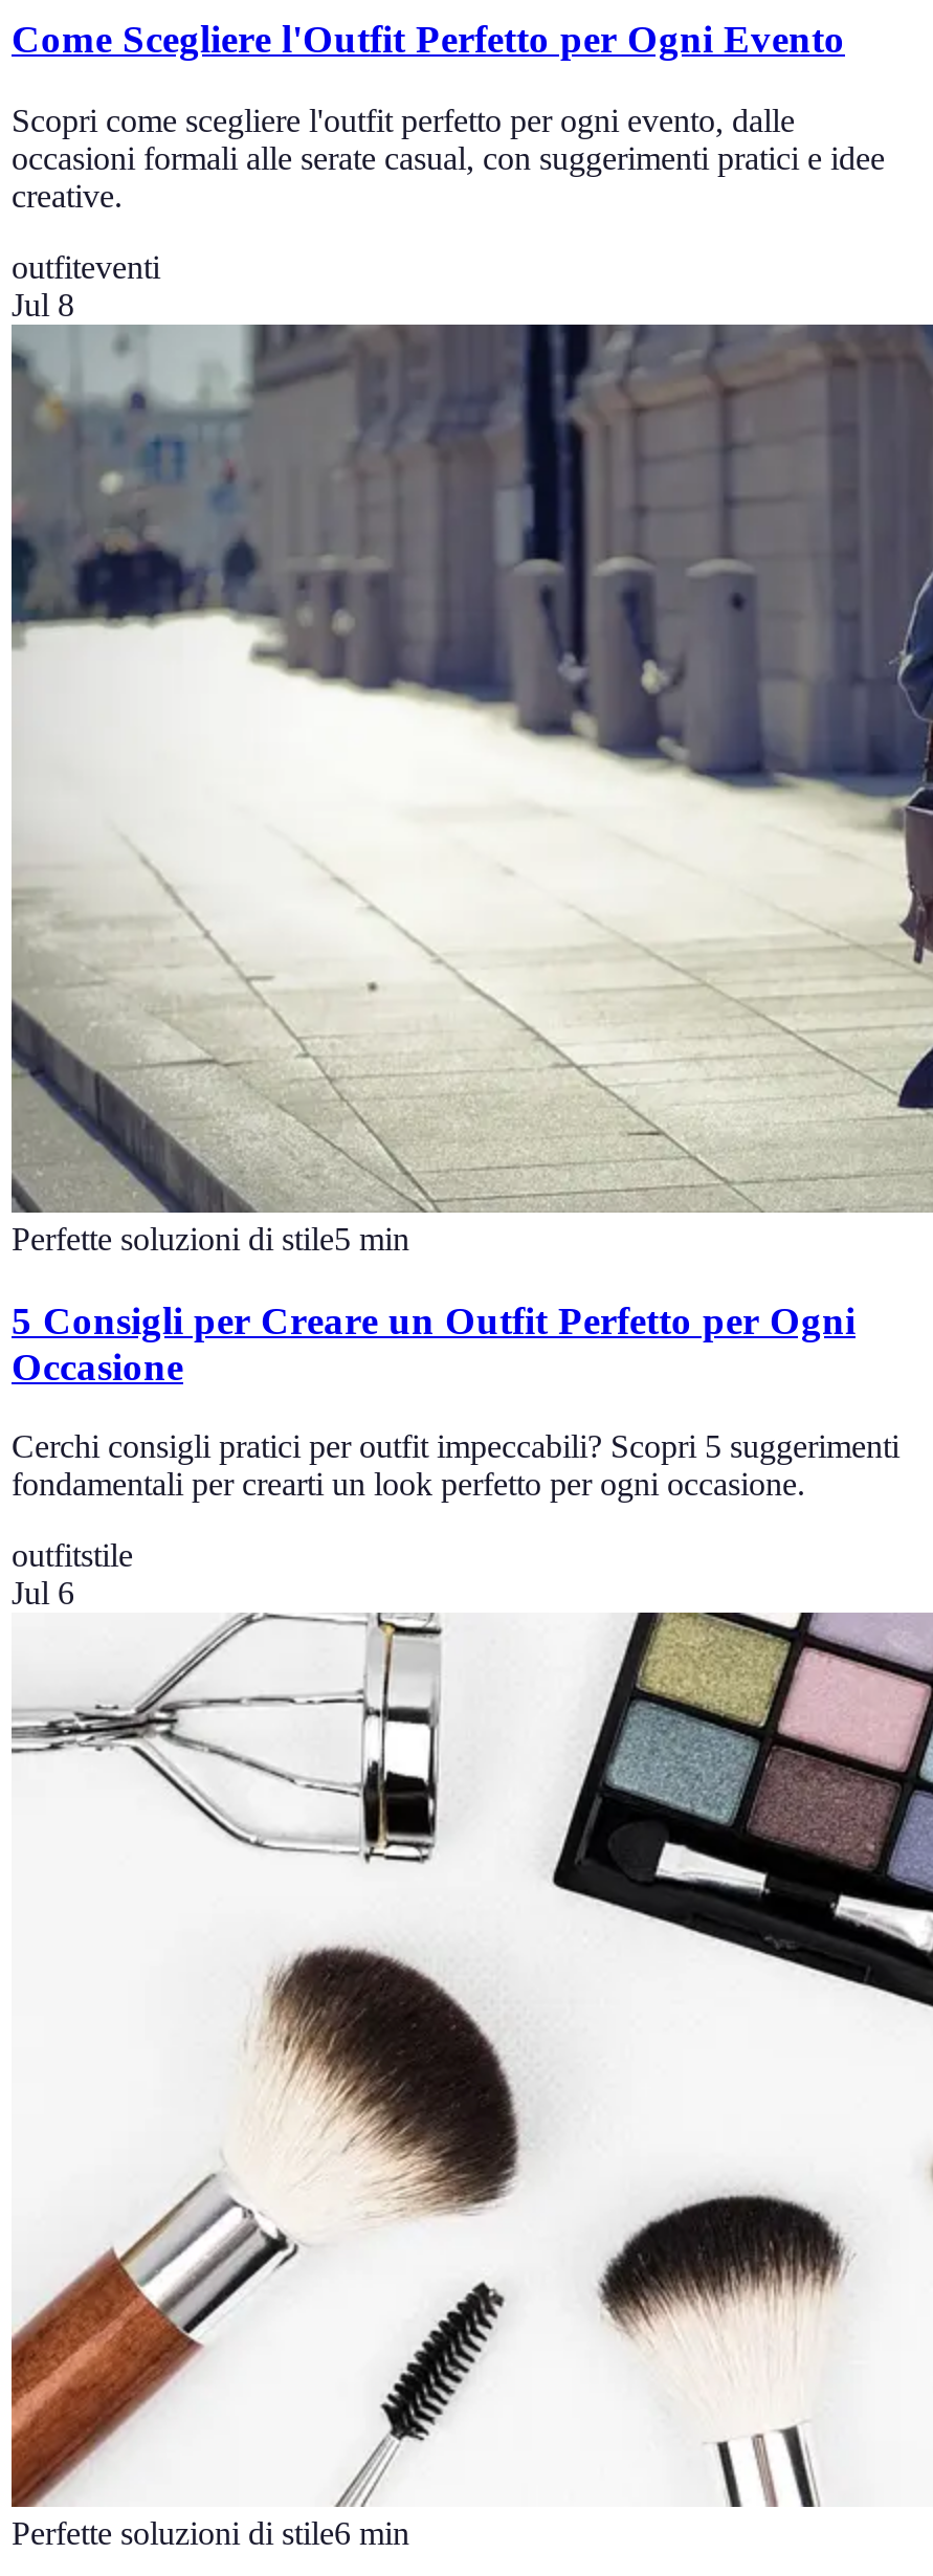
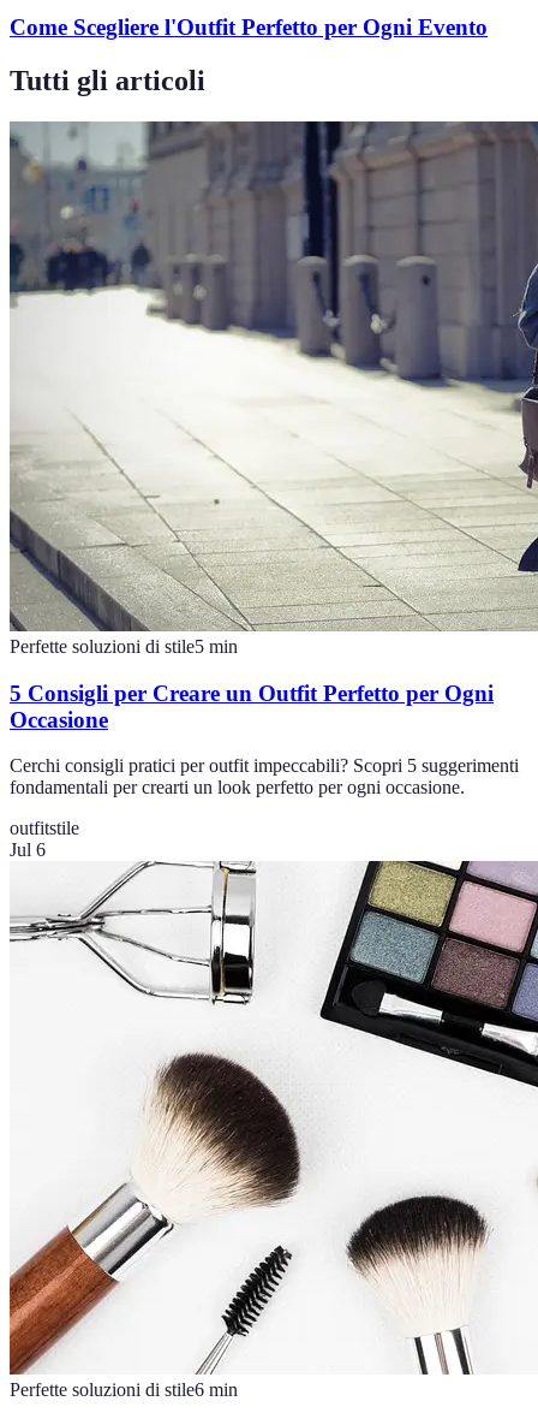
- Scopri come scegliere l'outfit perfetto per ogni evento, dalle
- occasioni formali alle serate casual, con suggerimenti pratici e idee
- creative.
- outfiteventi
- Jul 8
+ Tutti gli articoli
